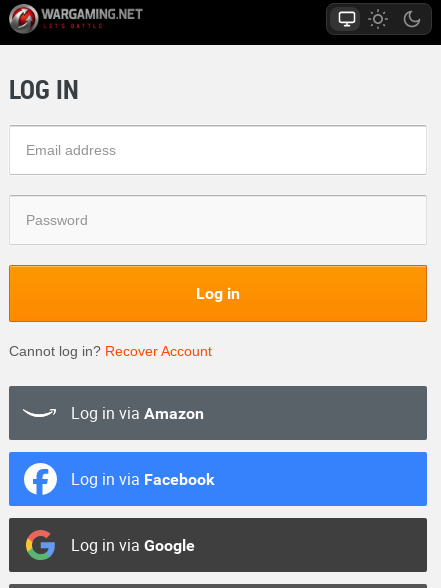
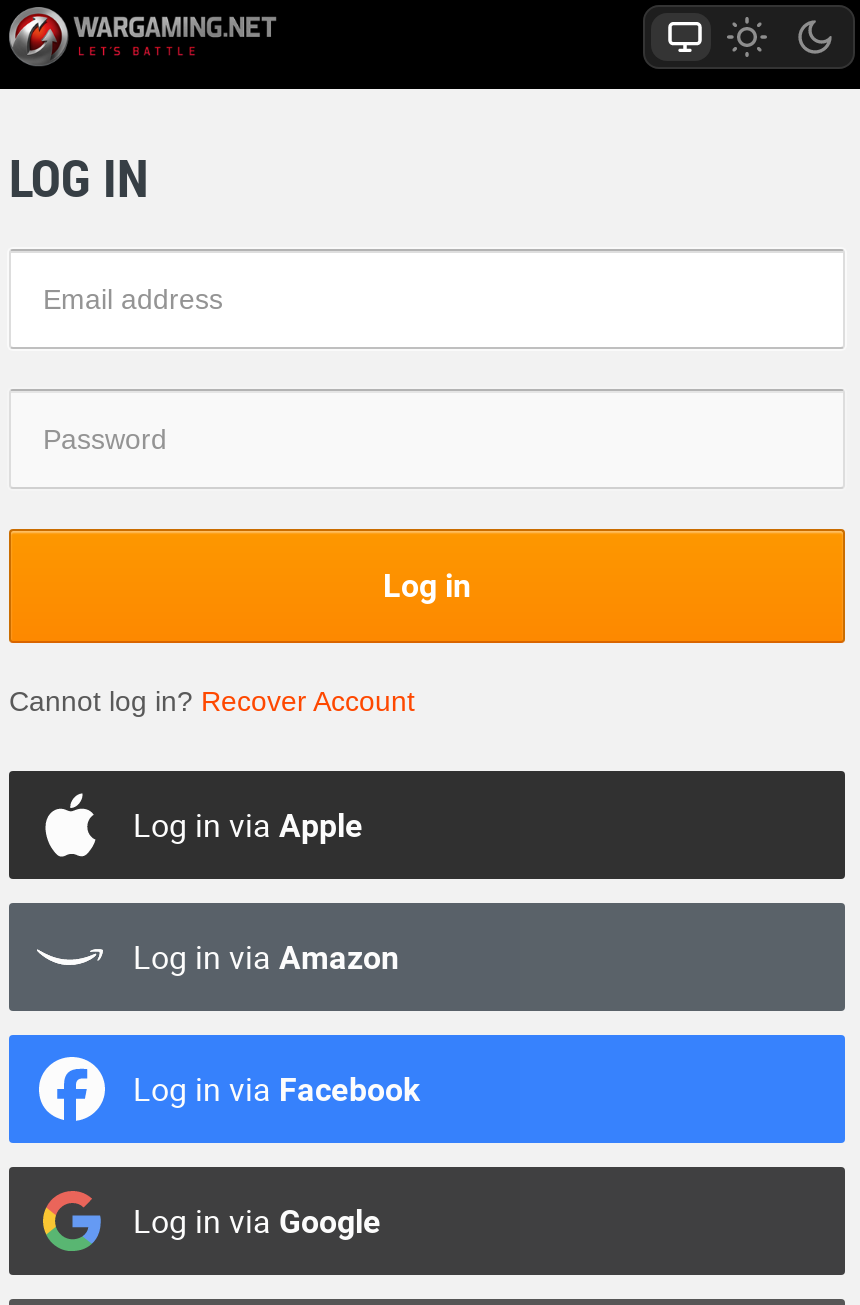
+ Log in via Apple
